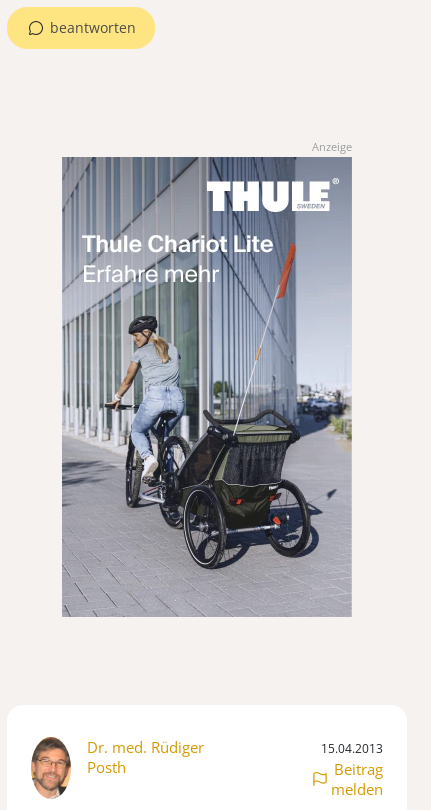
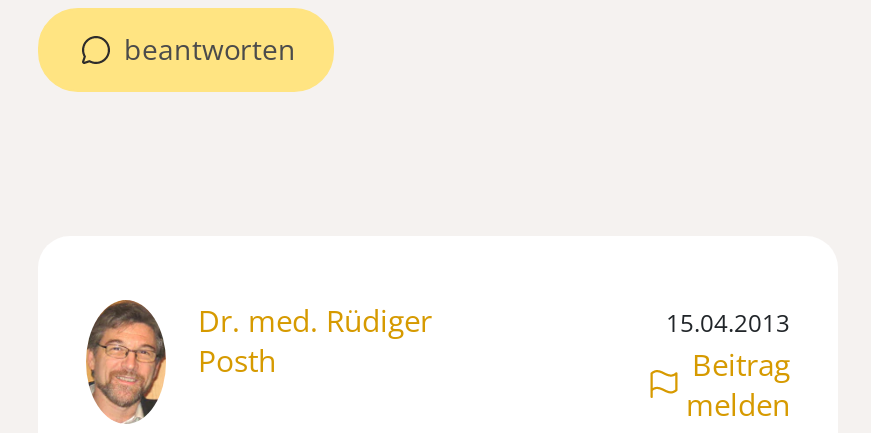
- Anzeige

- [image]
